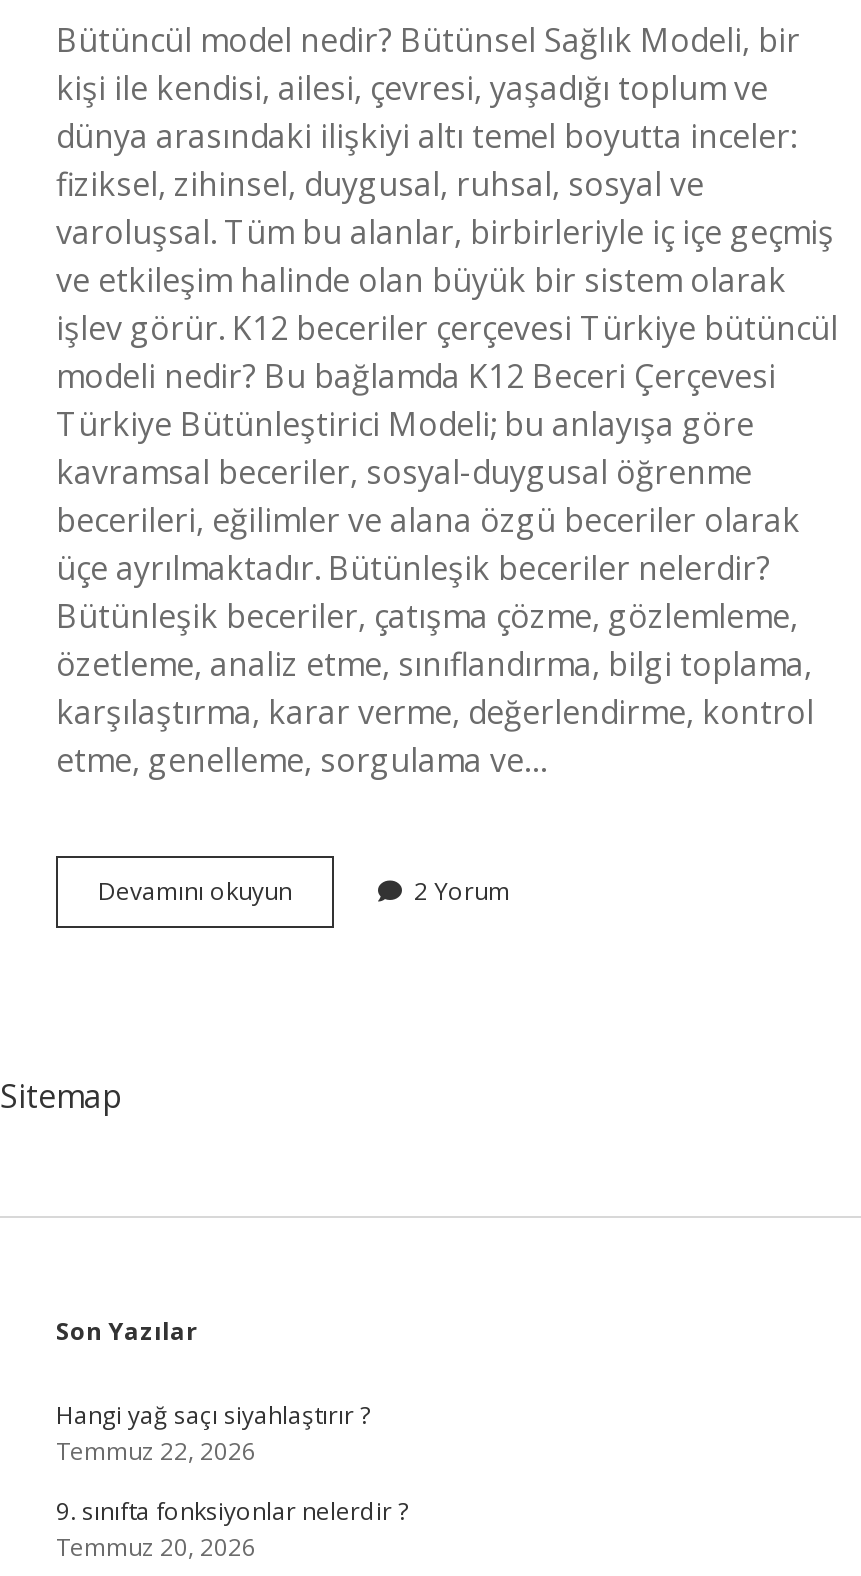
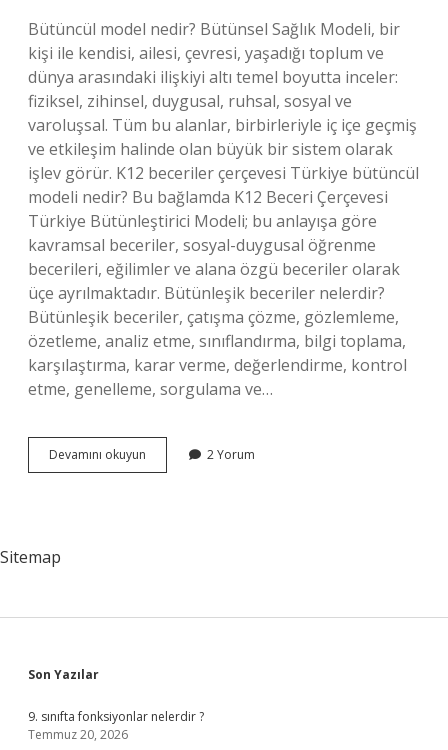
- Hangi yağ saçı siyahlaştırır ?
- Temmuz 22, 2026
